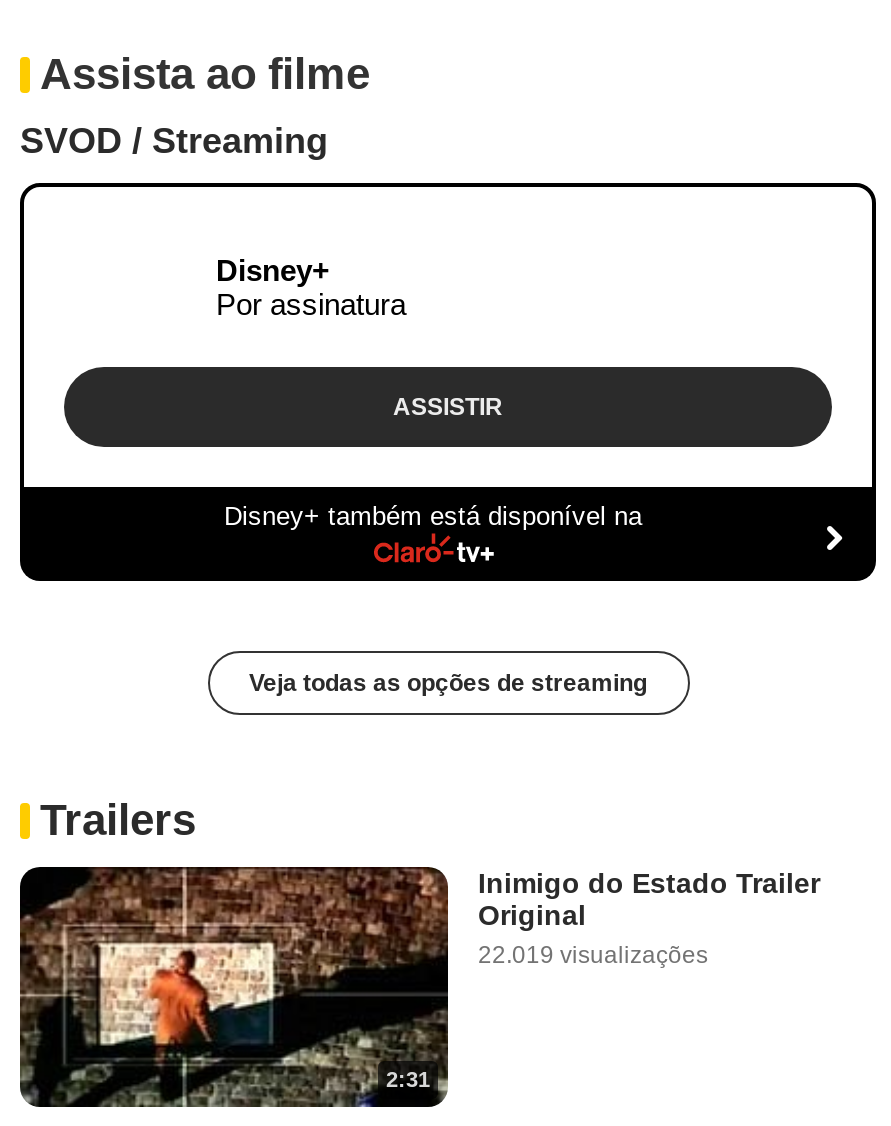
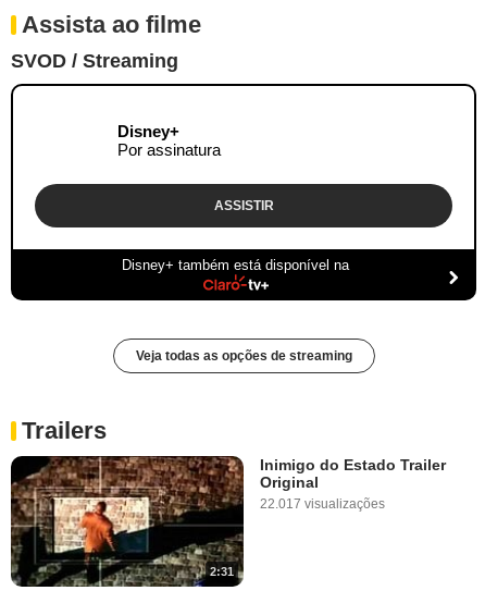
- 22.019 visualizações
+ 22.017 visualizações
